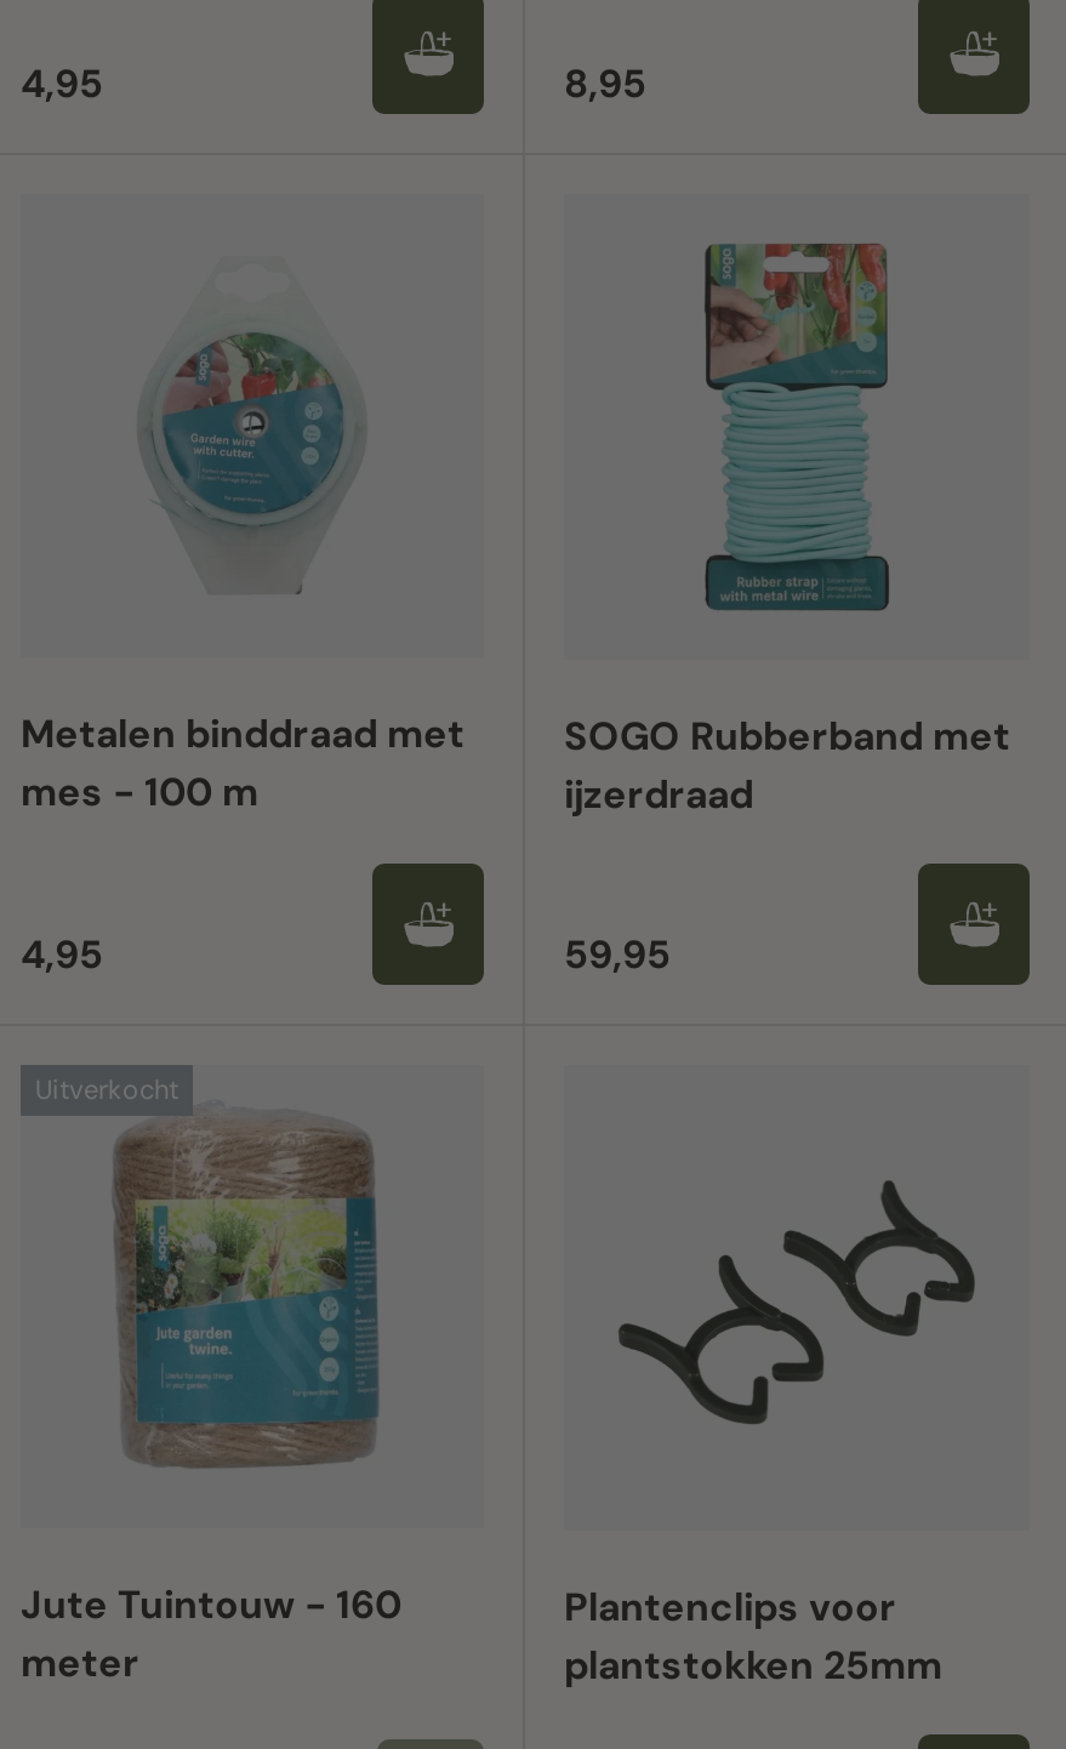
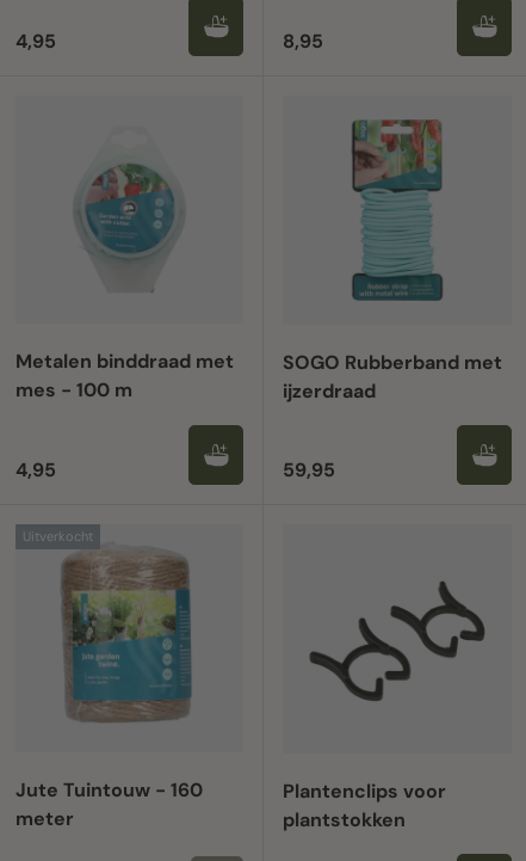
- plantstokken 25mm
+ plantstokken
